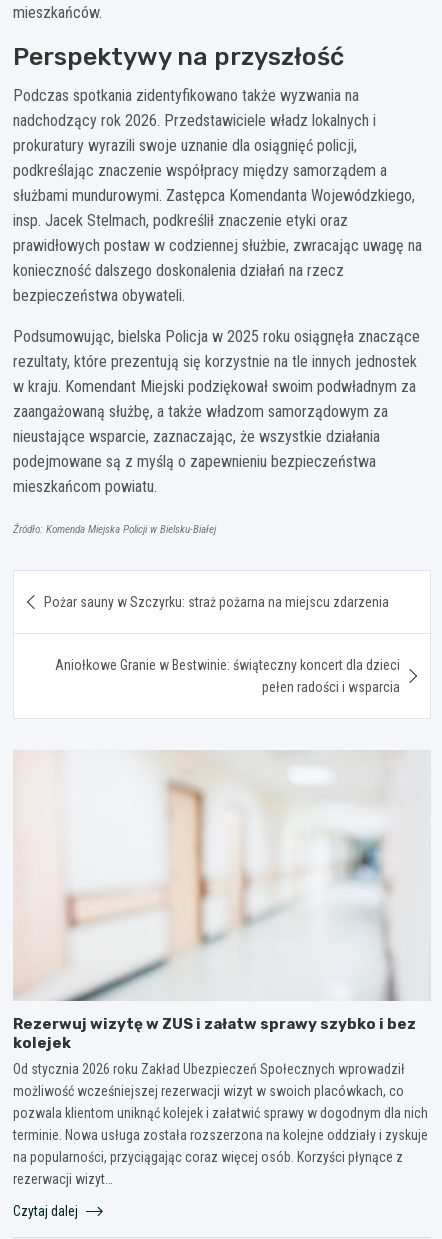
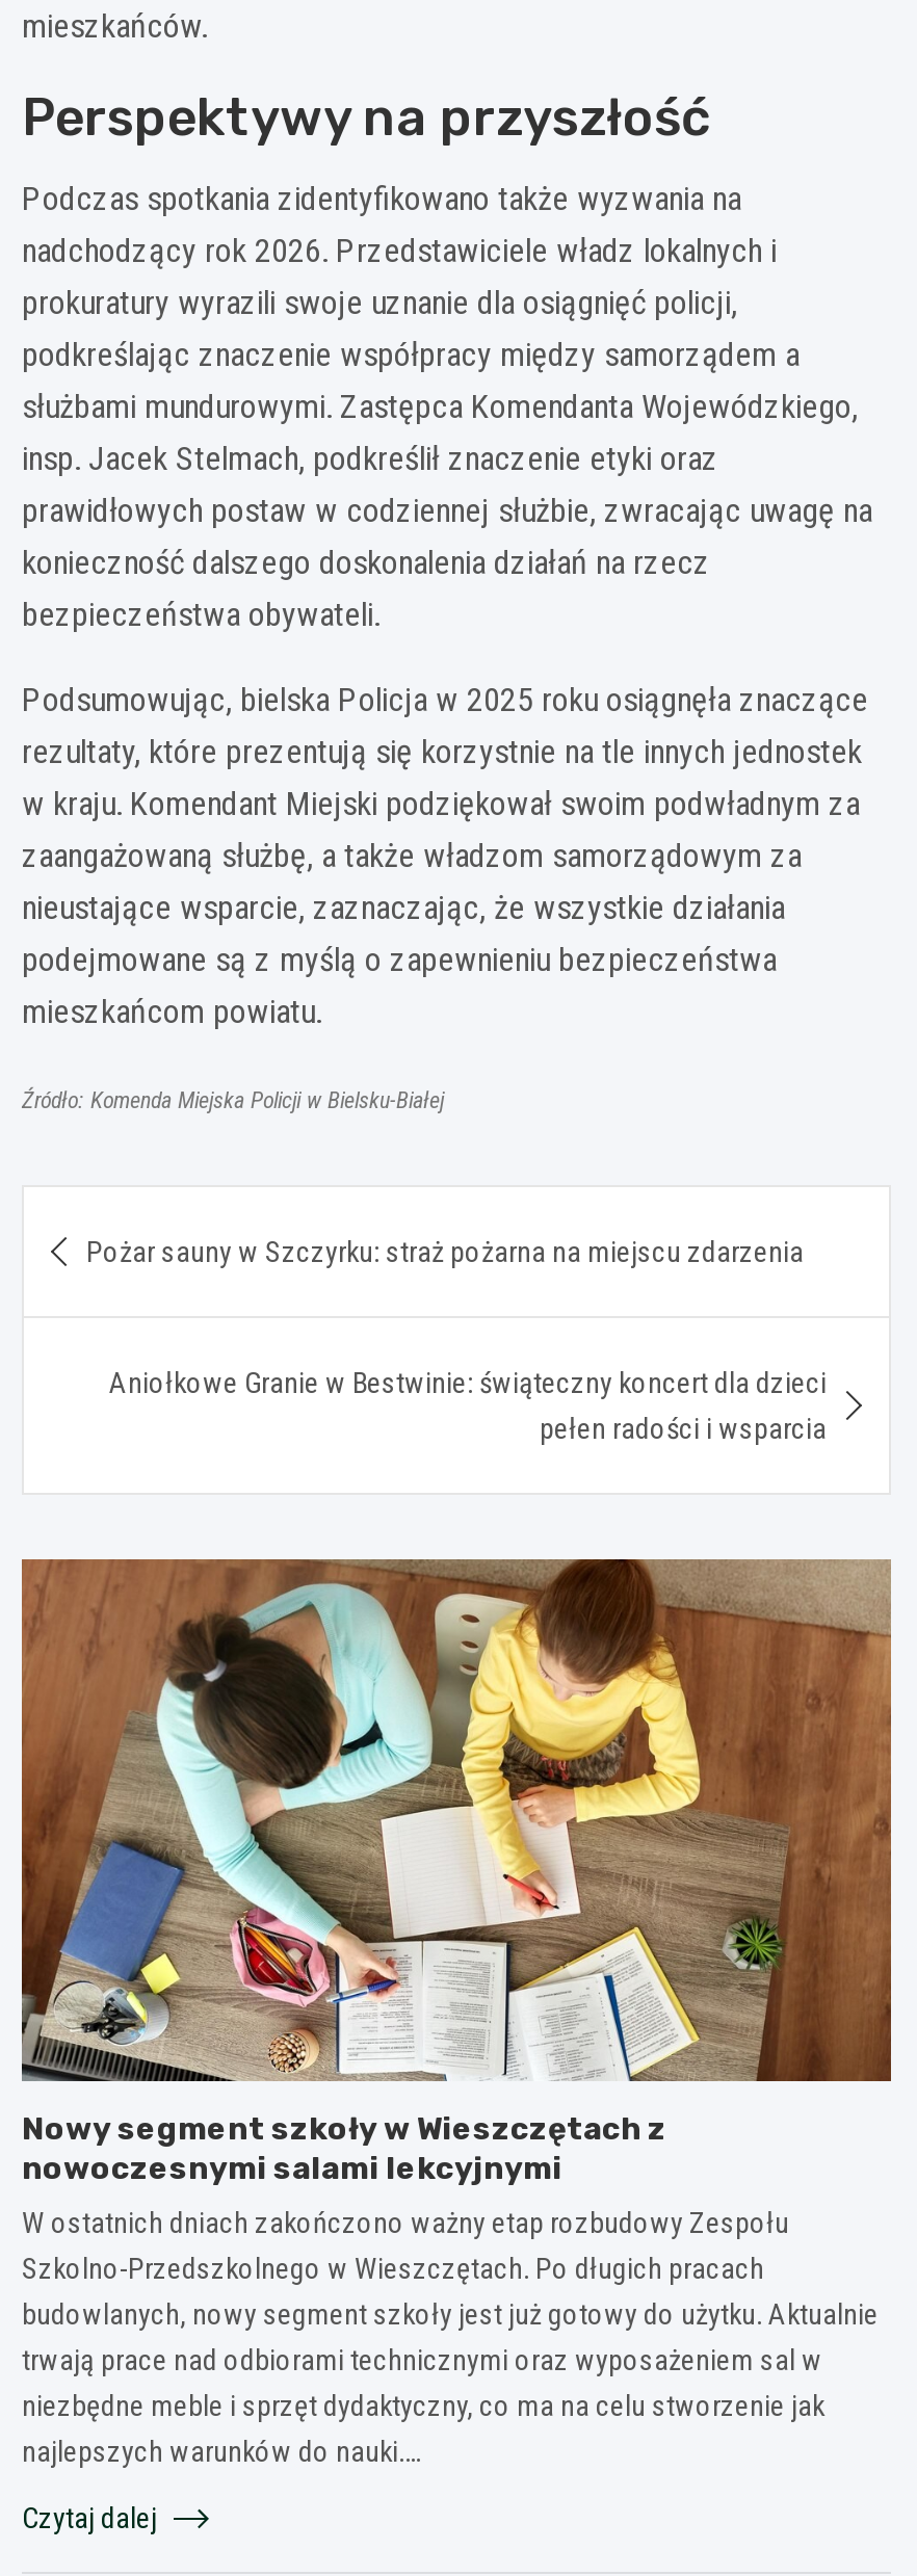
- [image]
- Rezerwuj wizytę w ZUS i załatw sprawy szybko i bez
- kolejek
+ [image]
+ Nowy segment szkoły w Wieszczętach z
+ nowoczesnymi salami lekcyjnymi

- Od stycznia 2026 roku Zakład Ubezpieczeń Społecznych wprowadził
- możliwość wcześniejszej rezerwacji wizyt w swoich placówkach, co
- pozwala klientom uniknąć kolejek i załatwić sprawy w dogodnym dla nich
- terminie. Nowa usługa została rozszerzona na kolejne oddziały i zyskuje
- na popularności, przyciągając coraz więcej osób. Korzyści płynące z
- rezerwacji wizyt…
+ W ostatnich dniach zakończono ważny etap rozbudowy Zespołu
+ Szkolno-Przedszkolnego w Wieszczętach. Po długich pracach
+ budowlanych, nowy segment szkoły jest już gotowy do użytku. Aktualnie
+ trwają prace nad odbiorami technicznymi oraz wyposażeniem sal w
+ niezbędne meble i sprzęt dydaktyczny, co ma na celu stworzenie jak
+ najlepszych warunków do nauki.…
